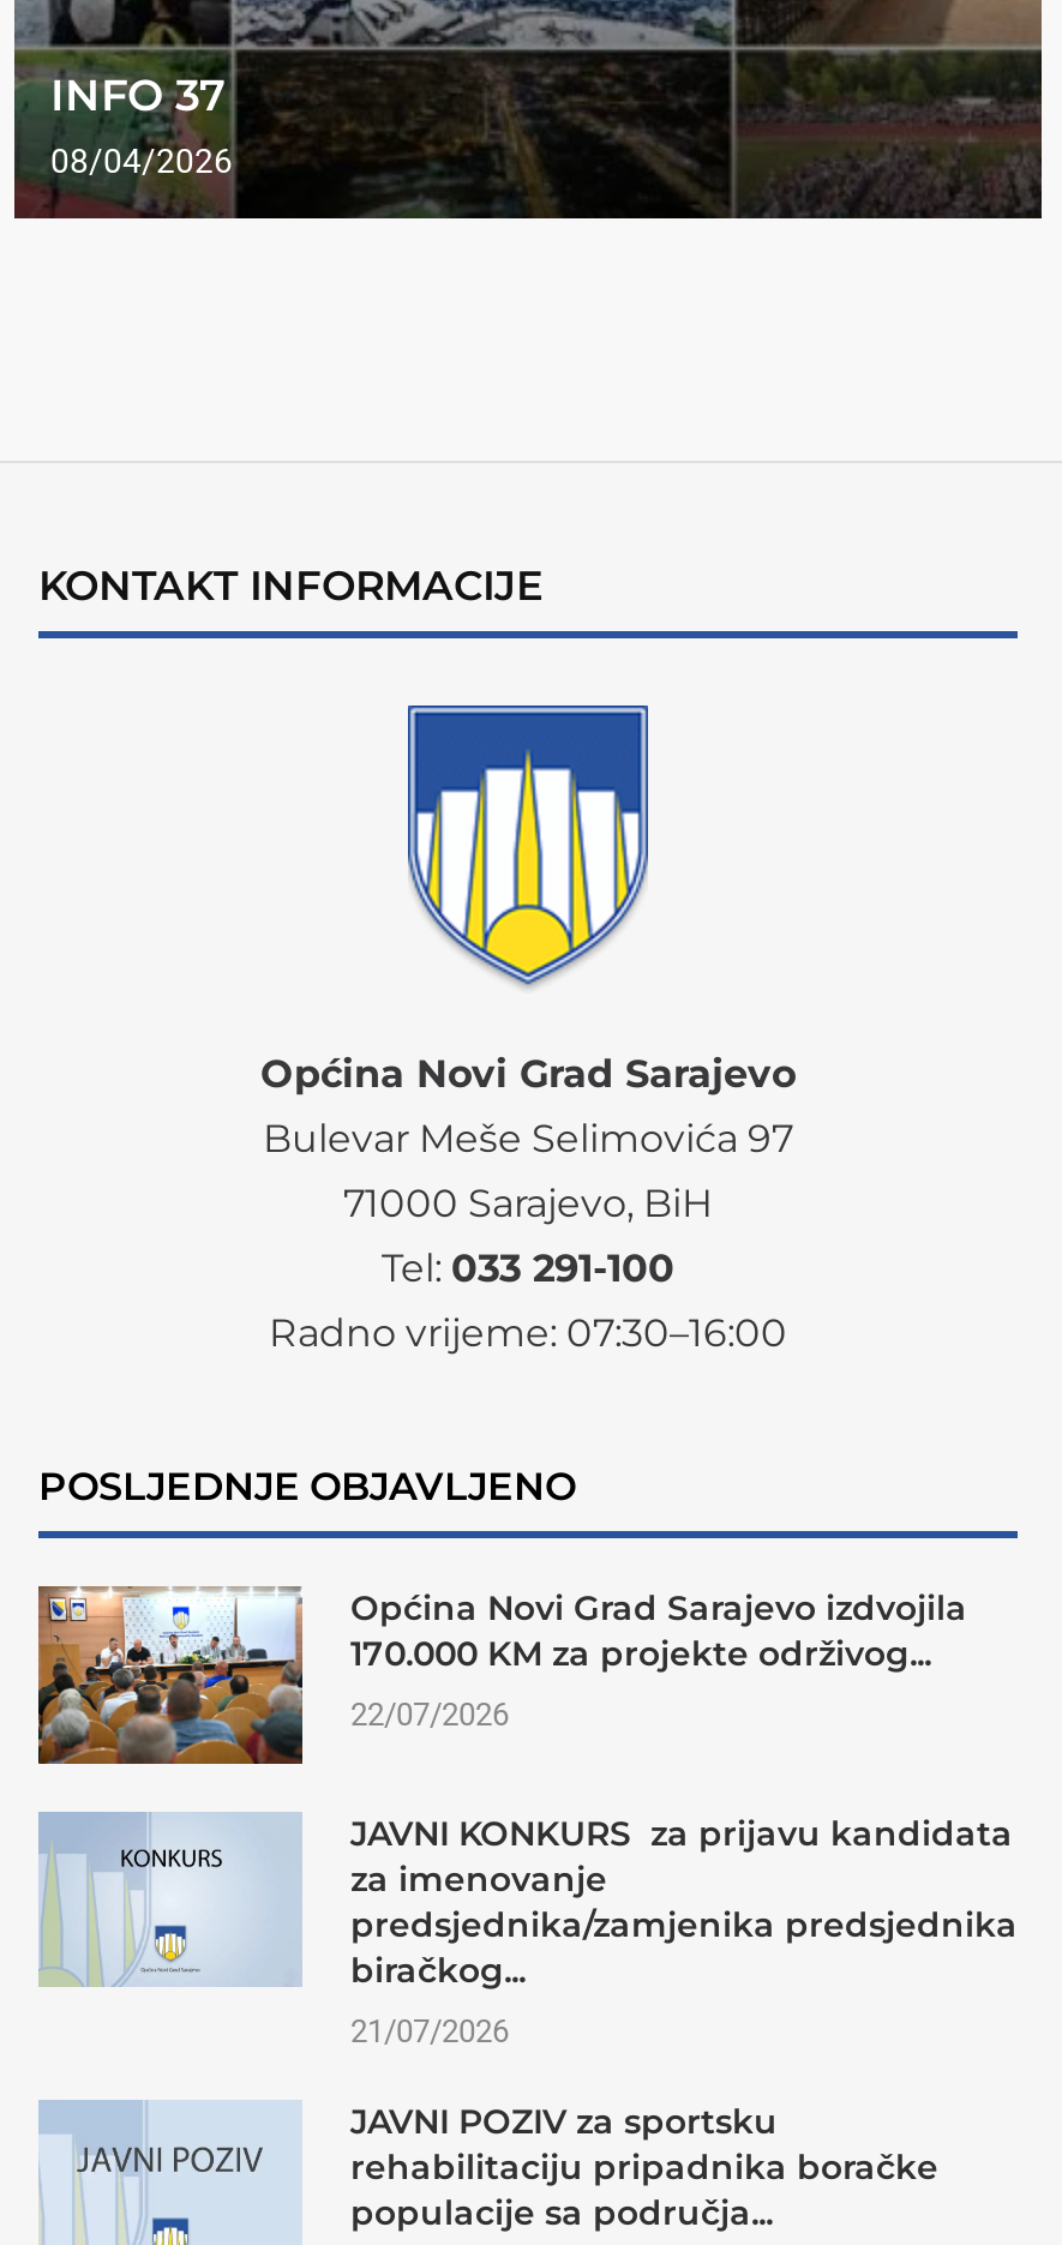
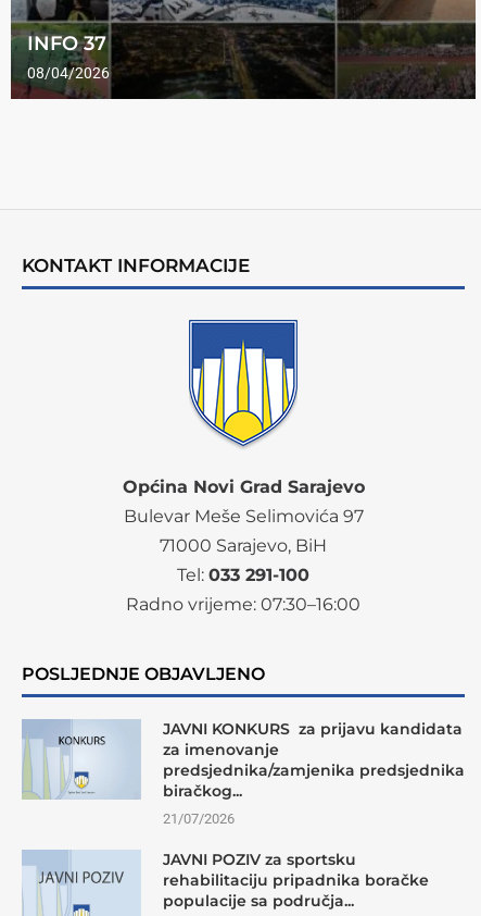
- [image]
- Općina Novi Grad Sarajevo izdvojila
- 170.000 KM za projekte održivog...
- 22/07/2026
